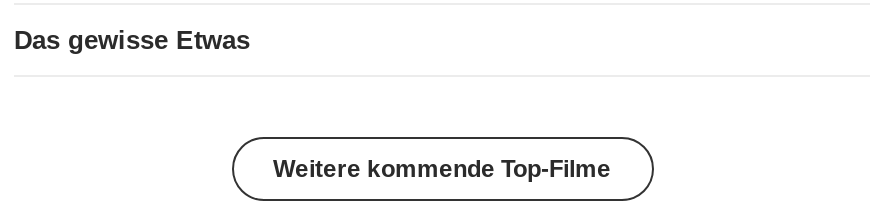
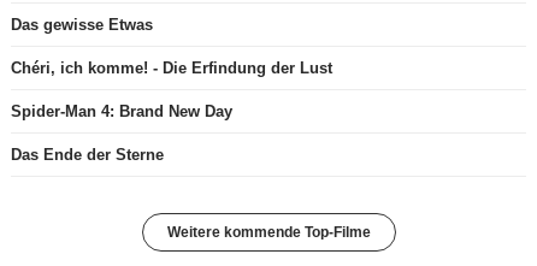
+ Chéri, ich komme! - Die Erfindung der Lust
+ Spider-Man 4: Brand New Day
+ Das Ende der Sterne
